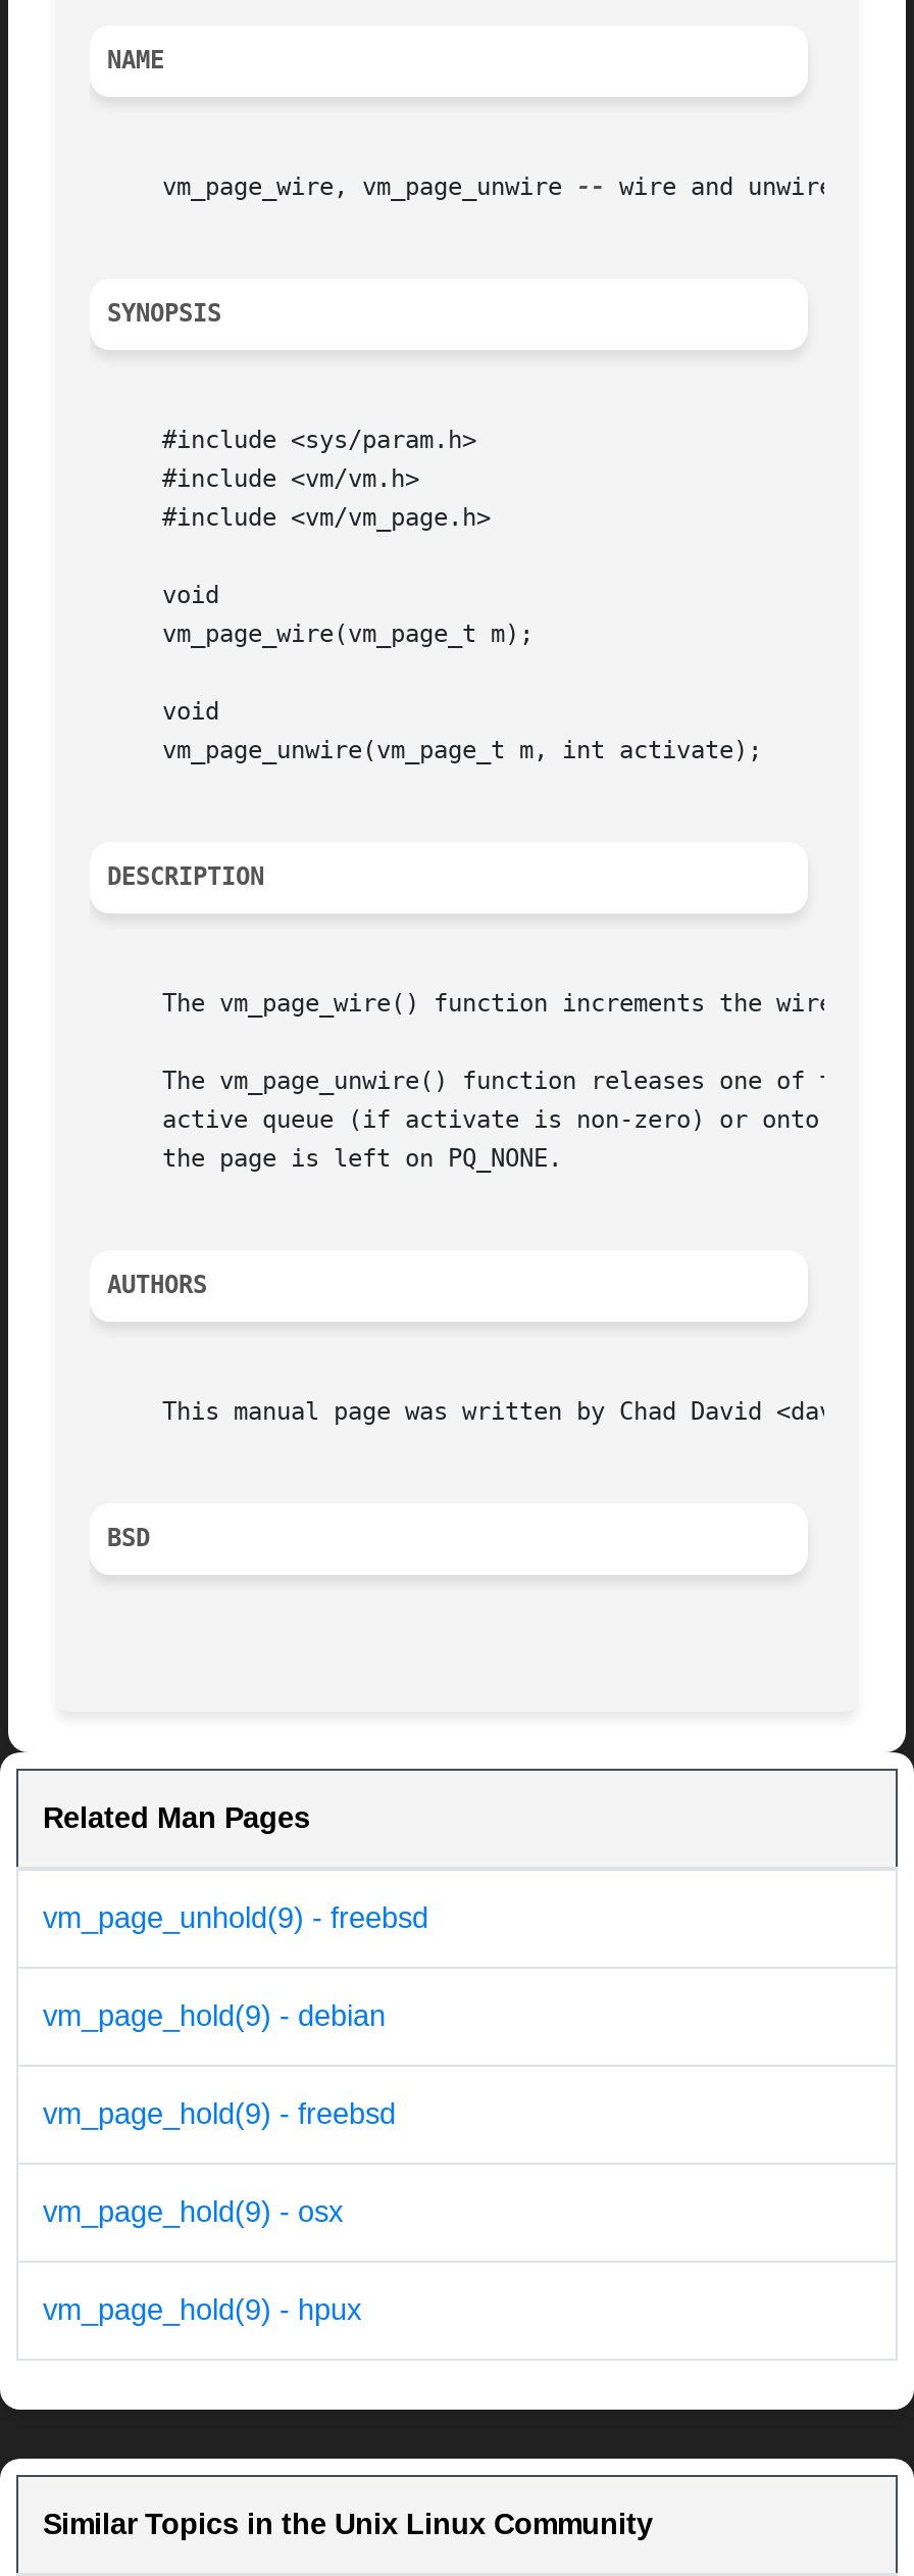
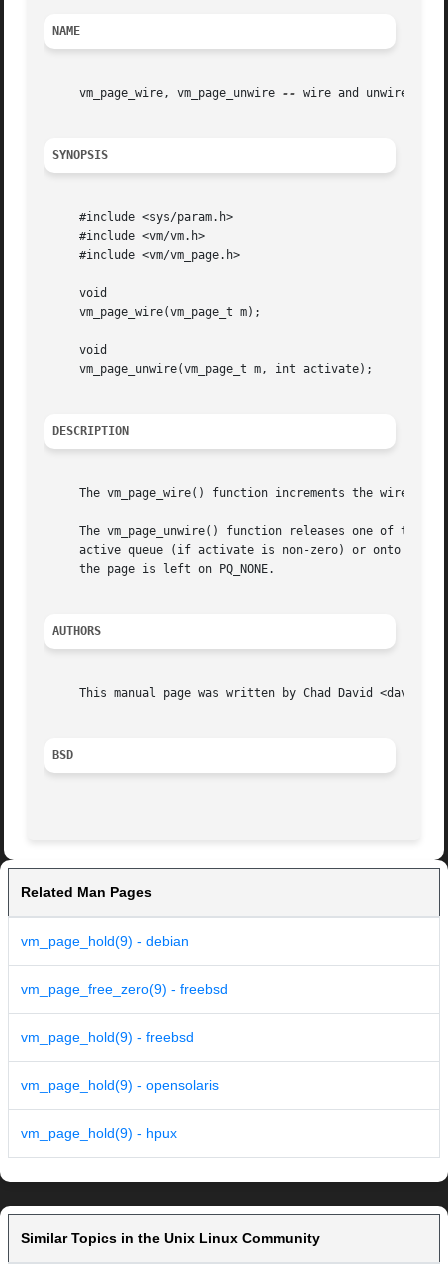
- vm_page_unhold(9) - freebsd

moved up: vm_page_hold(9) - debian

+ vm_page_free_zero(9) - freebsd

- vm_page_hold(9) - osx
+ vm_page_hold(9) - opensolaris
